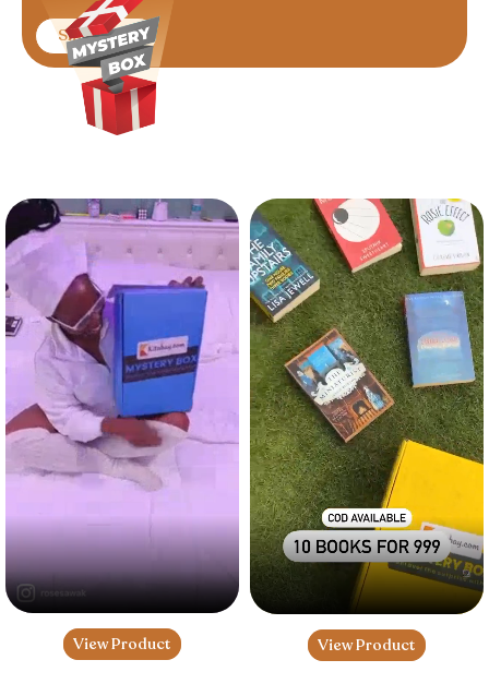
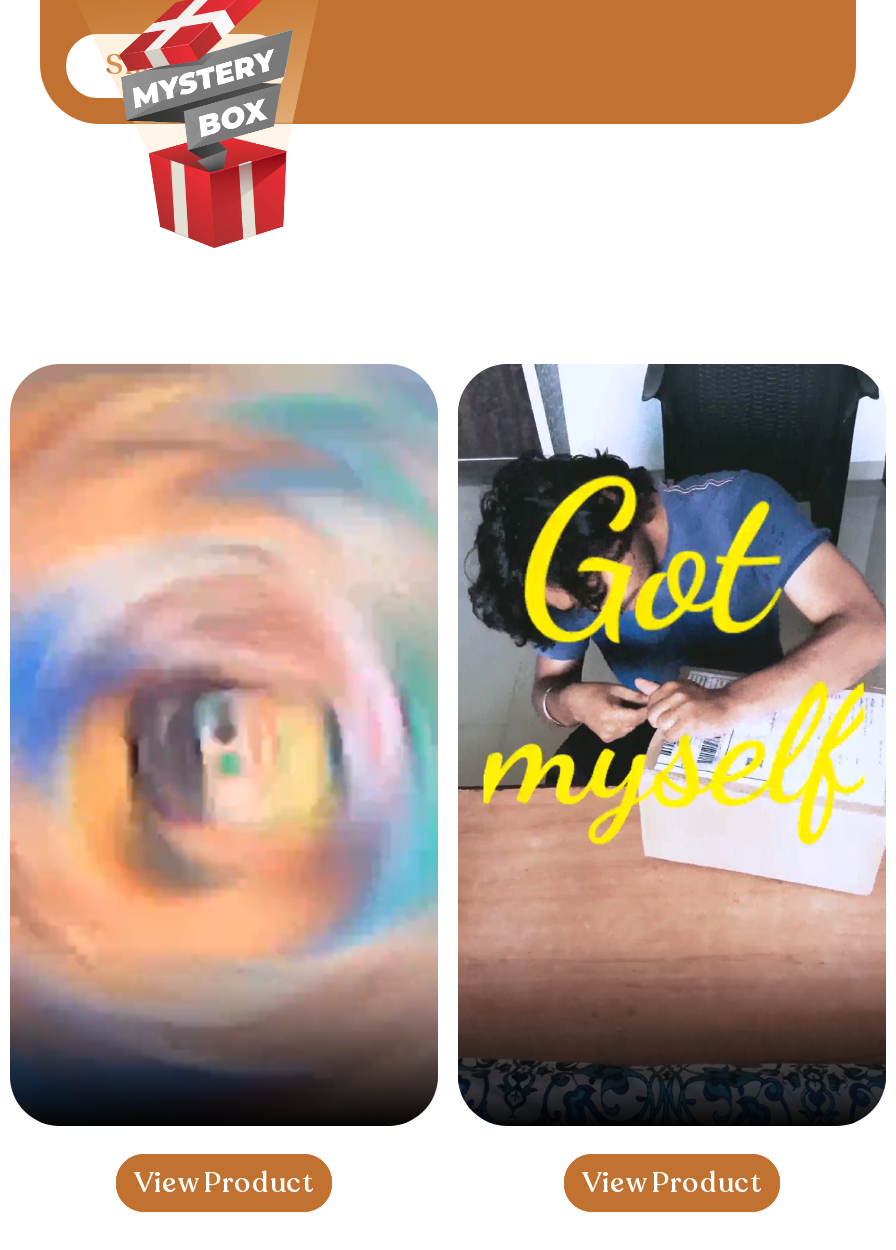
- [image]
+ [image]

- [image]
+ [image]
